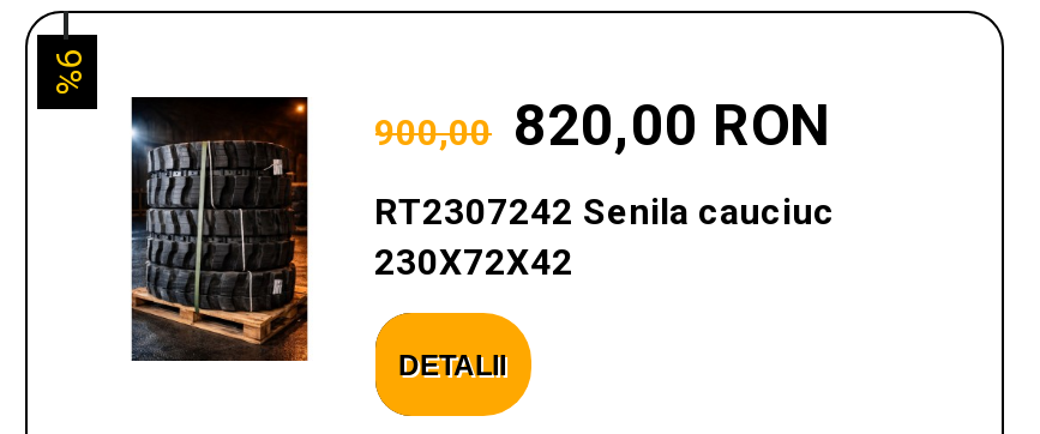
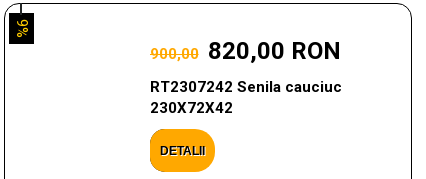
- [image]
